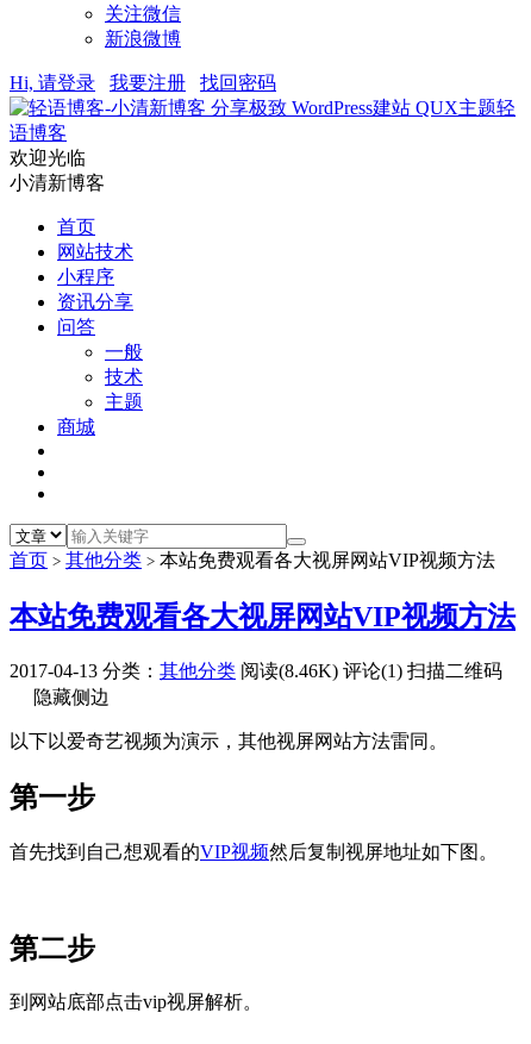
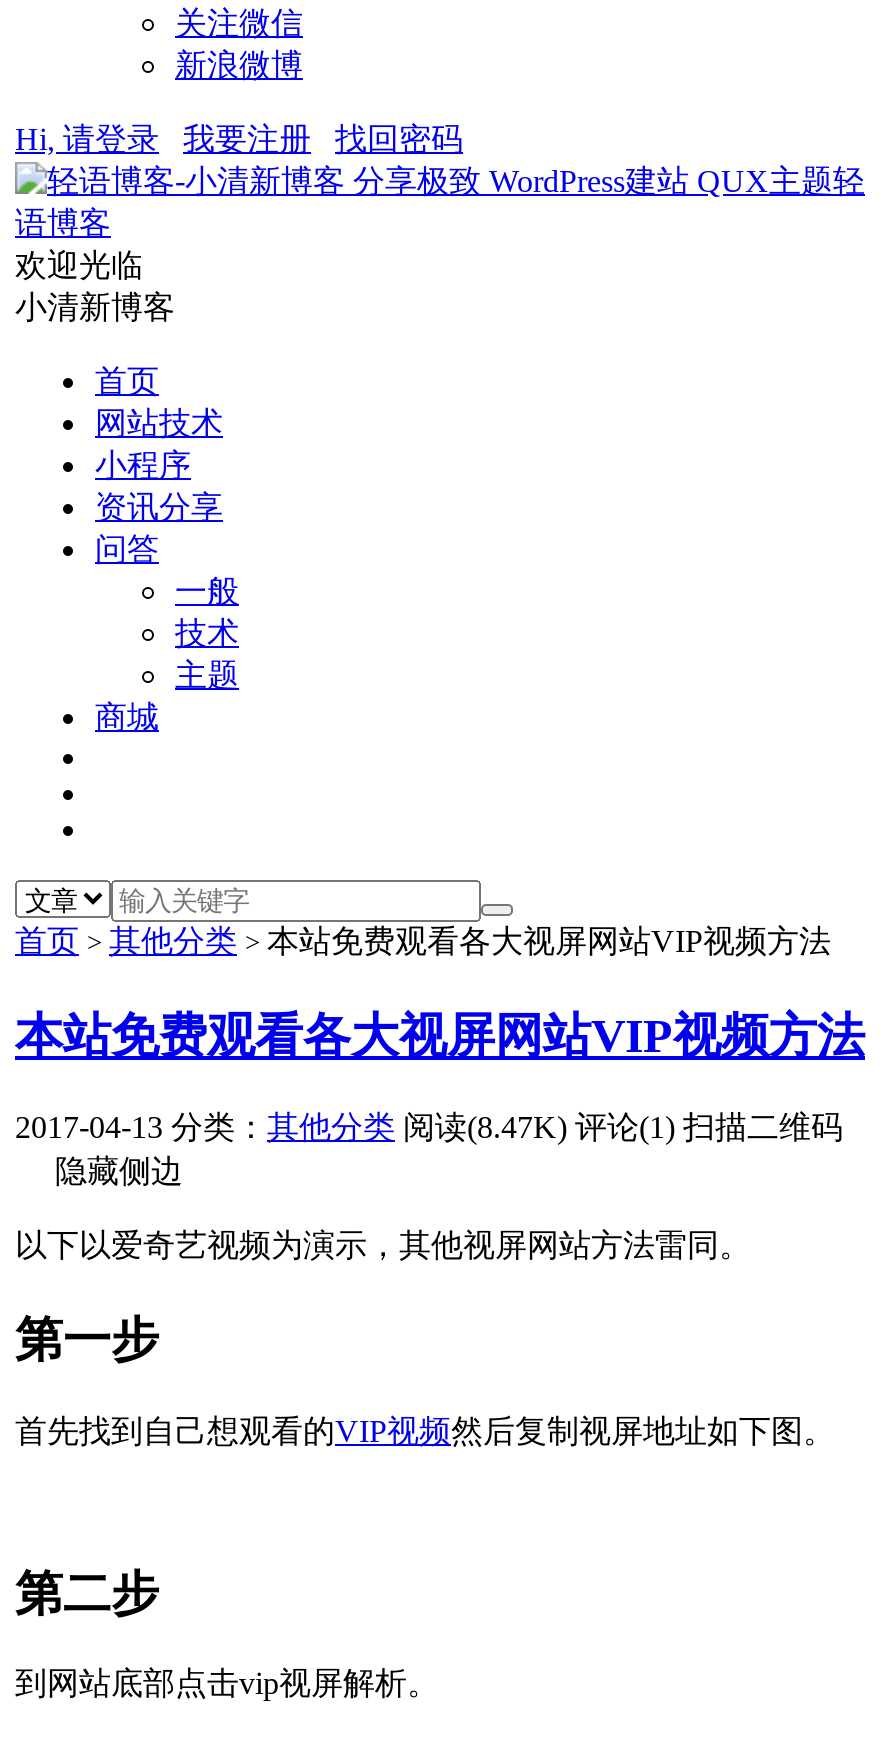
- 2017-04-13 分类：其他分类 阅读(8.46K) 评论(1) 扫描二维码
+ 2017-04-13 分类：其他分类 阅读(8.47K) 评论(1) 扫描二维码
